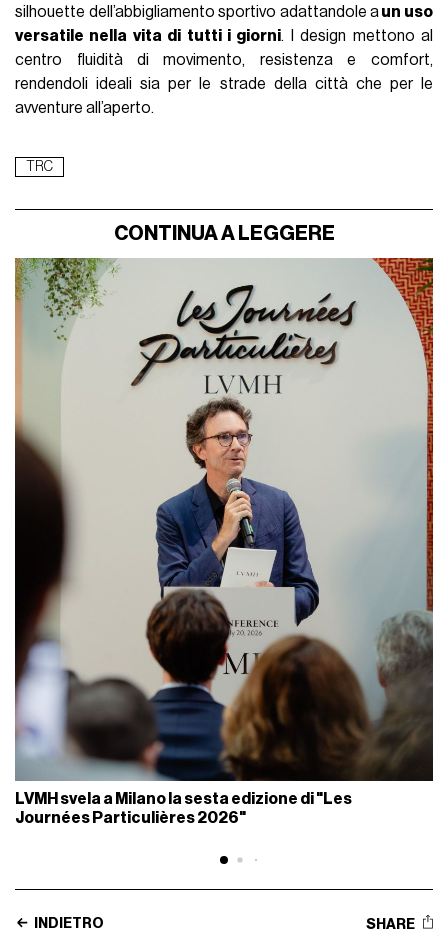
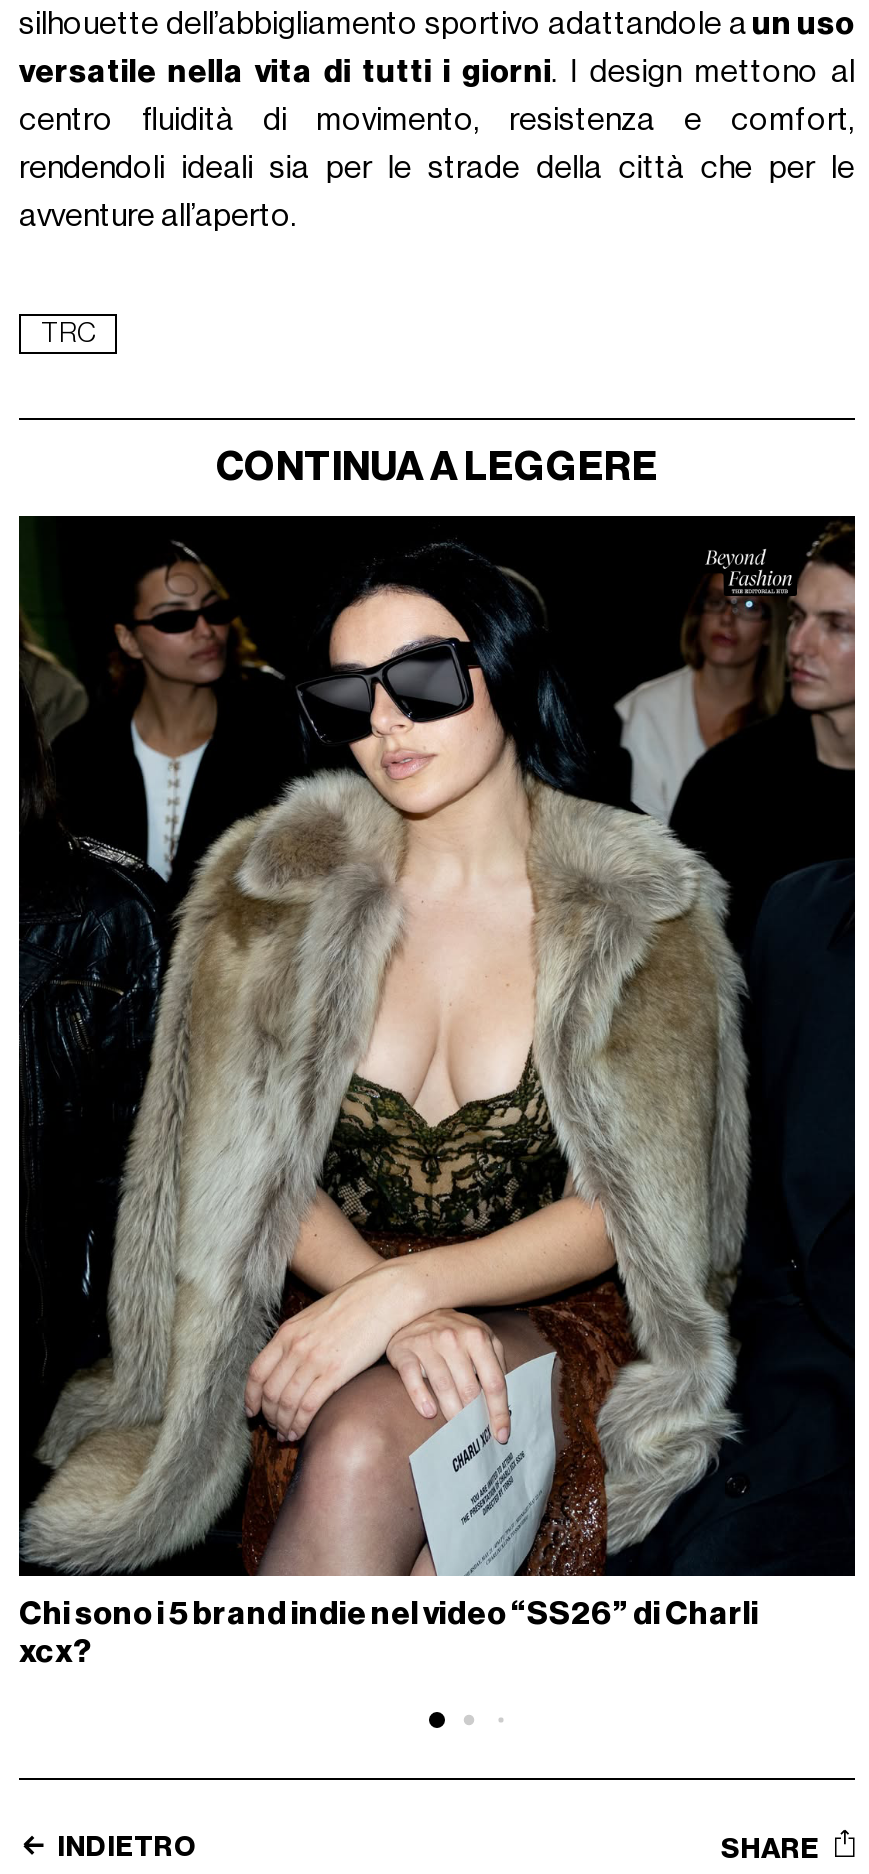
- [image]
- LVMH svela a Milano la sesta edizione di "Les
- Journées Particulières 2026"
+ [image]
+ Chi sono i 5 brand indie nel video “SS26” di Charli
+ xcx?
